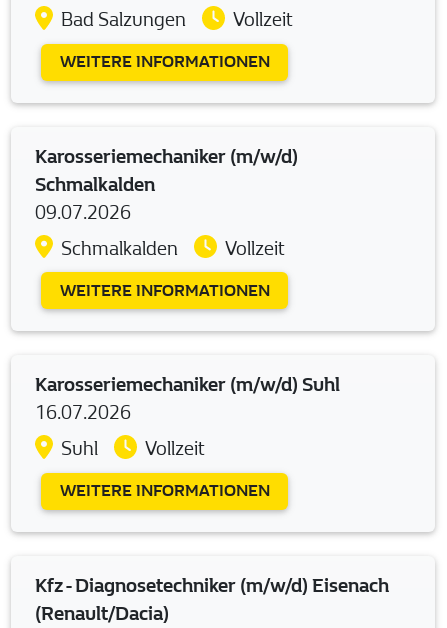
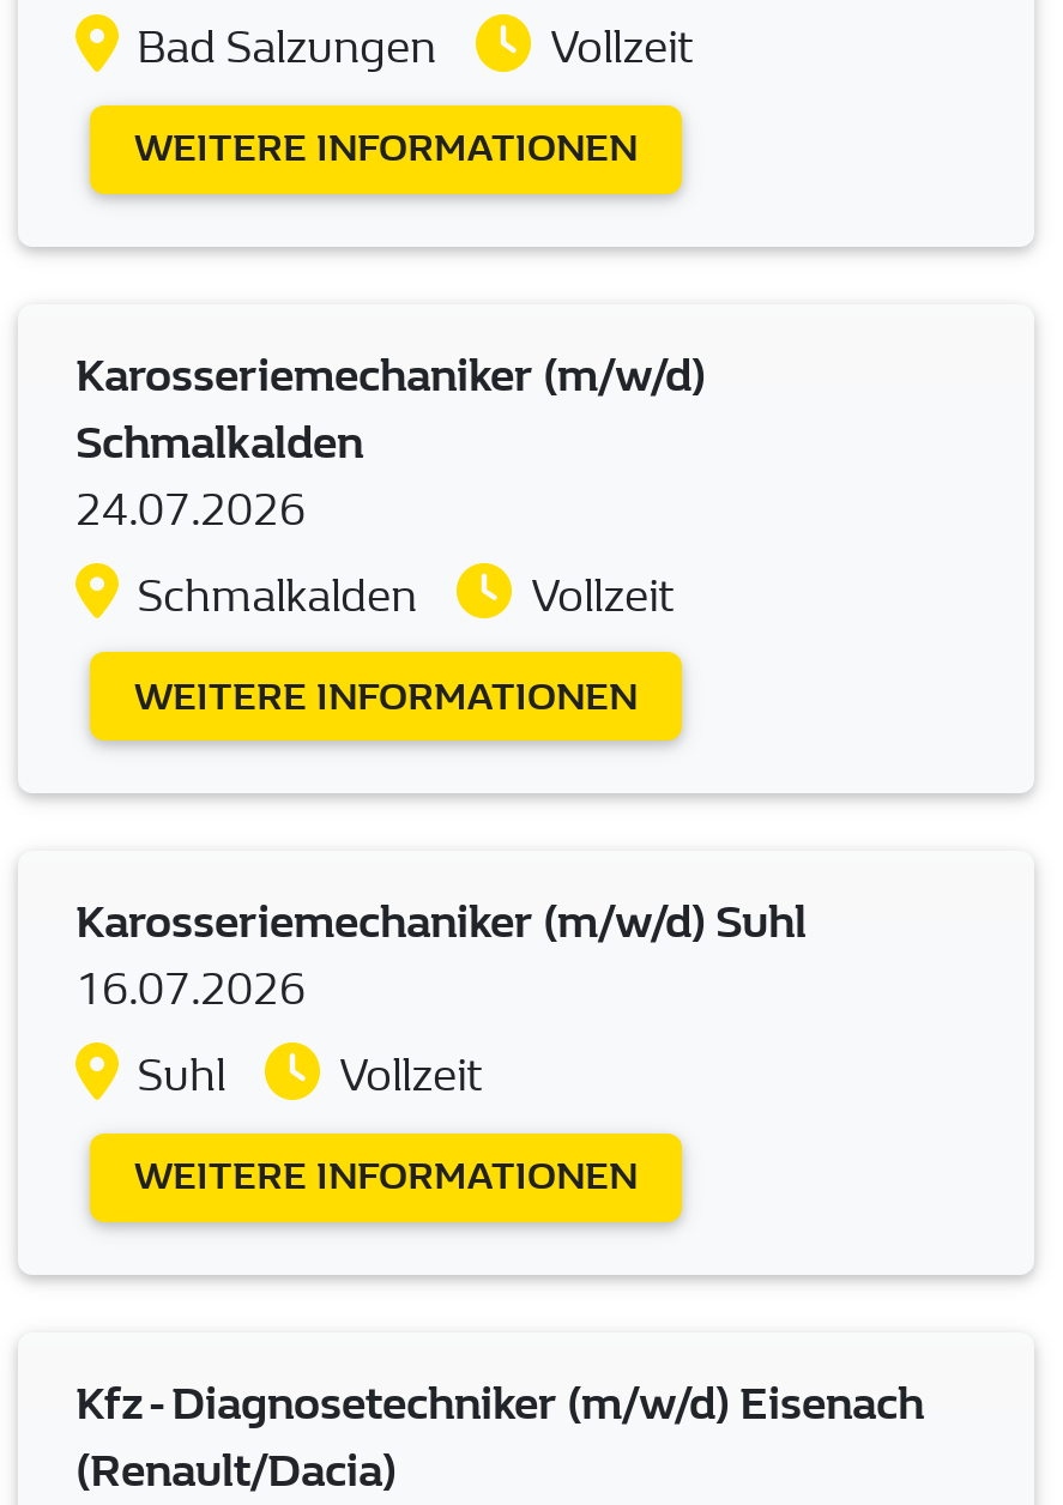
- 09.07.2026
+ 24.07.2026
